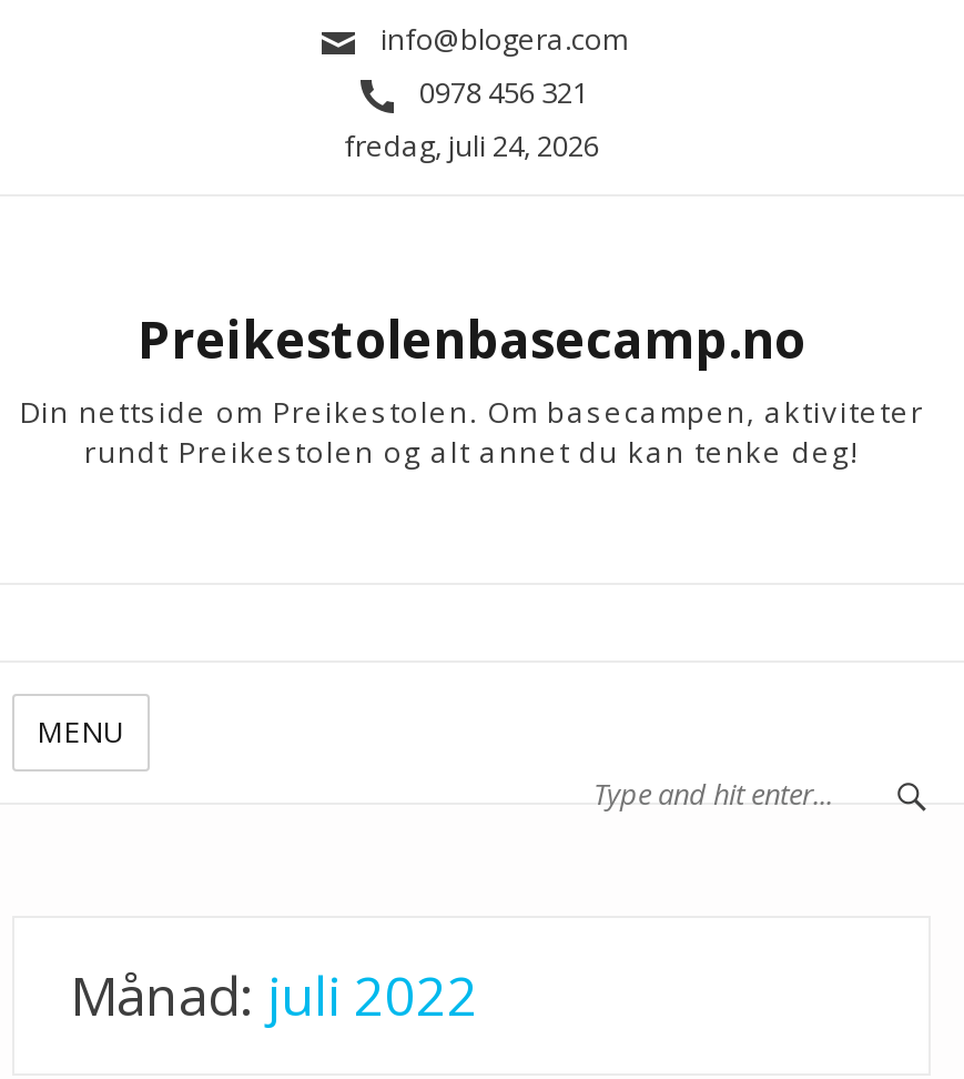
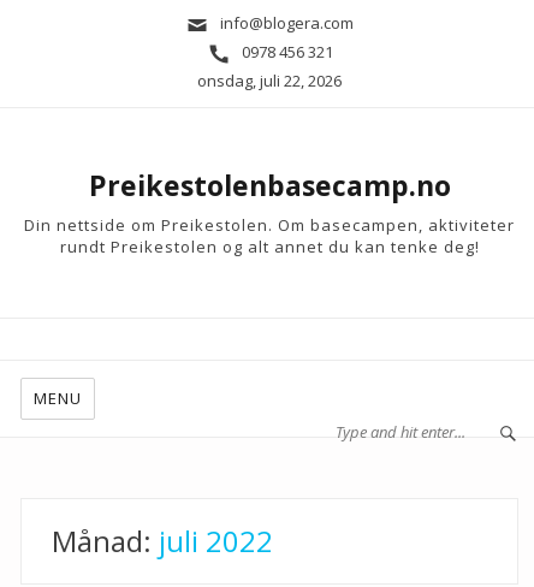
- fredag, juli 24, 2026
+ onsdag, juli 22, 2026
